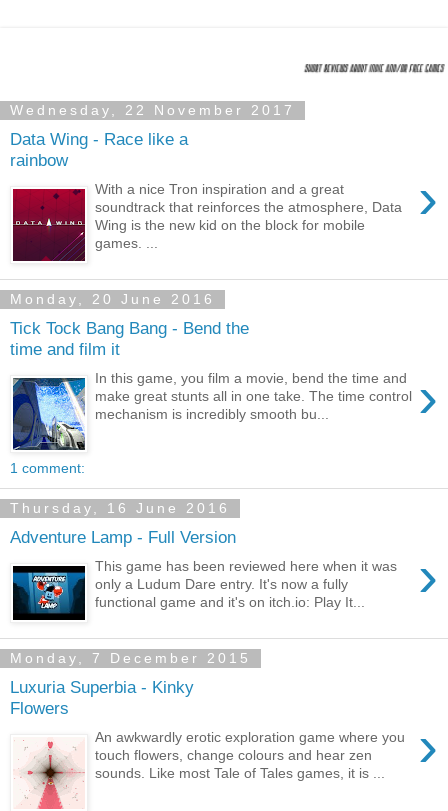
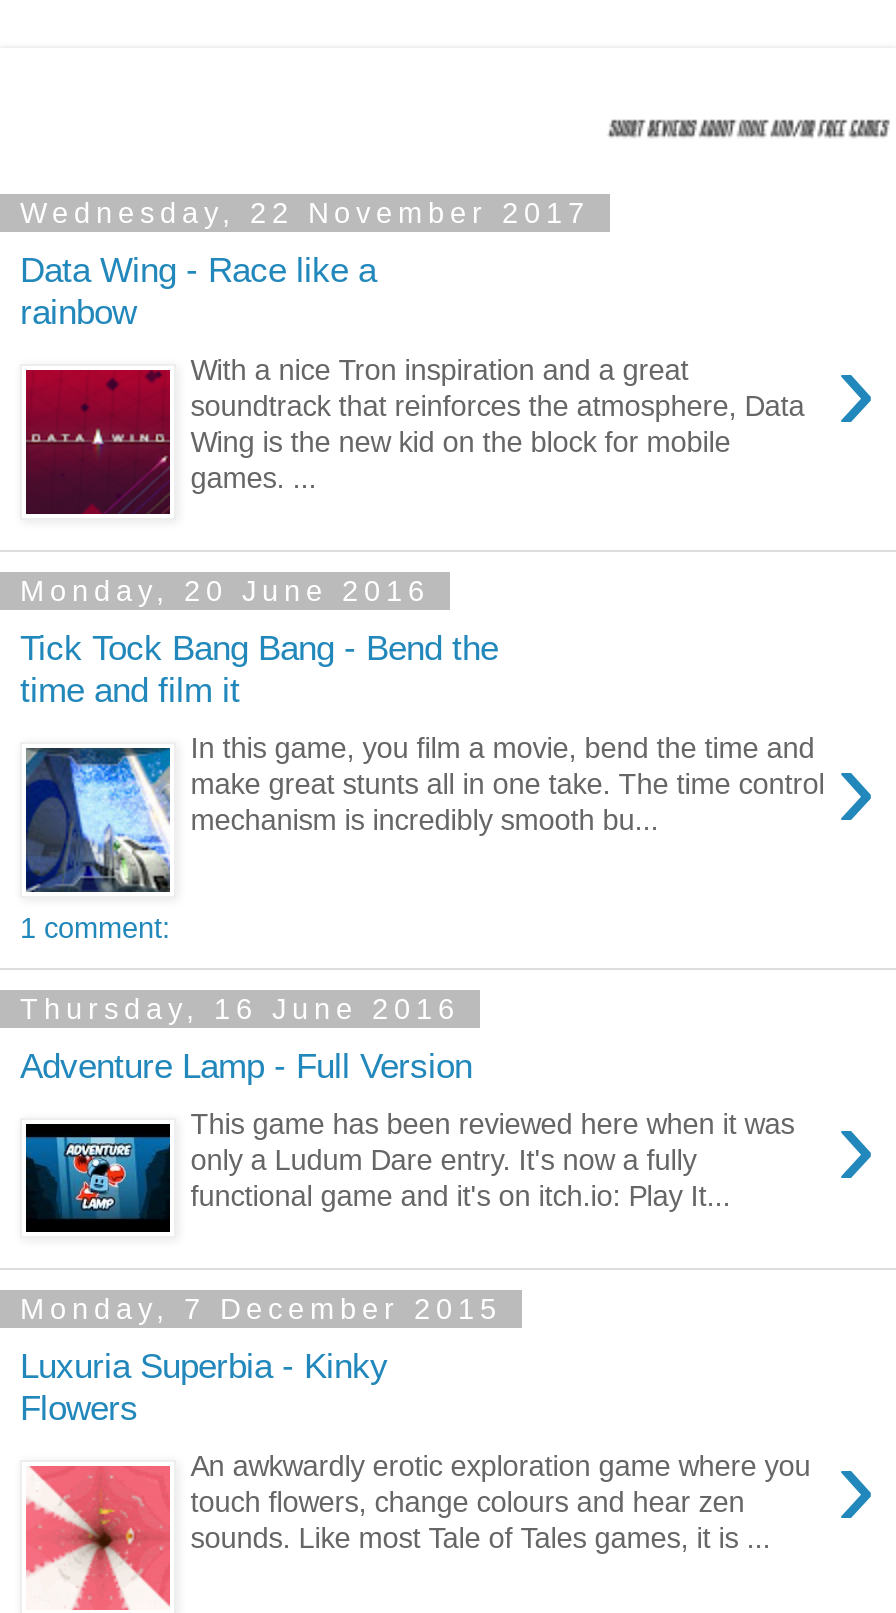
- [image]
+ [image]
